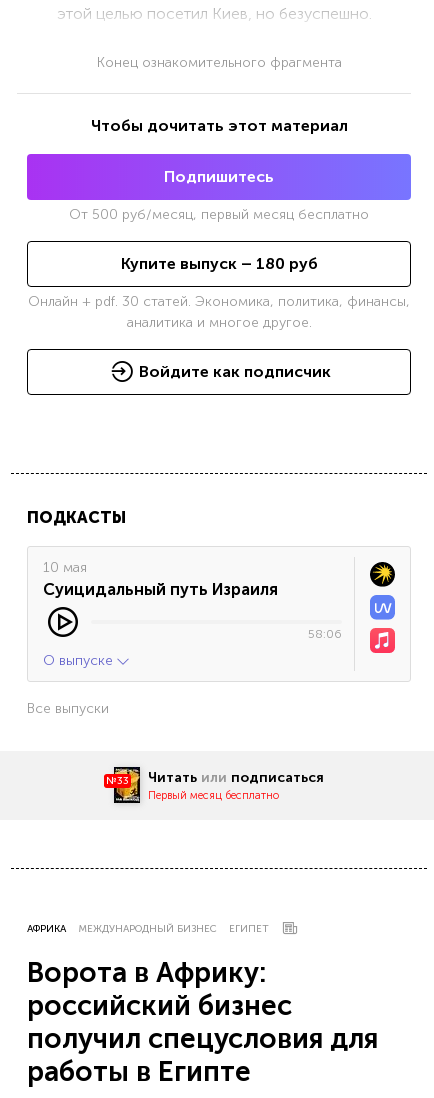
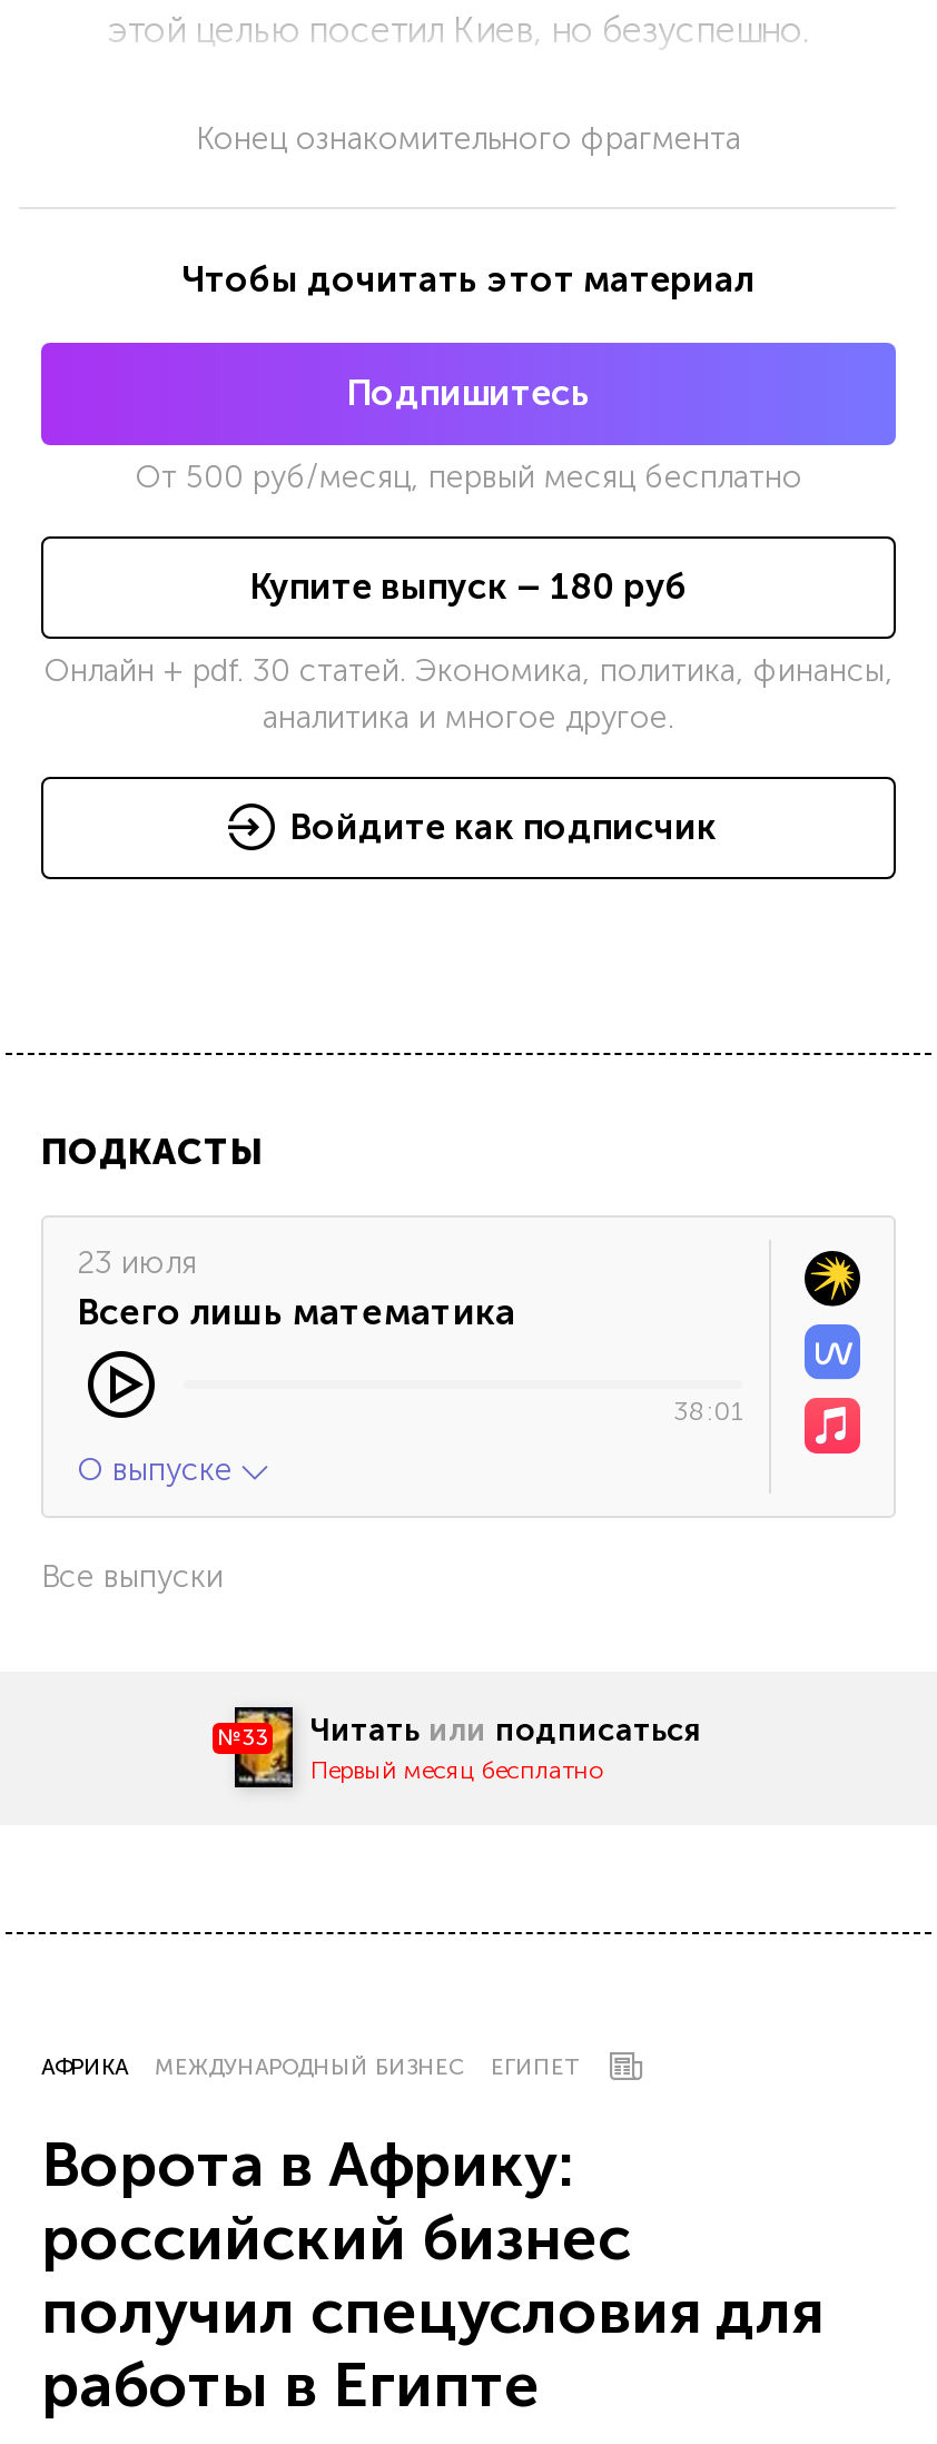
- 10 мая
- Суицидальный путь Израиля
+ 23 июля
+ Всего лишь математика

- 58:06
+ 38:01
